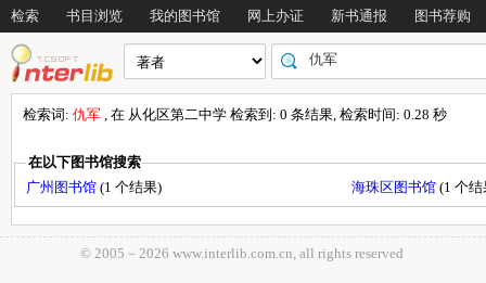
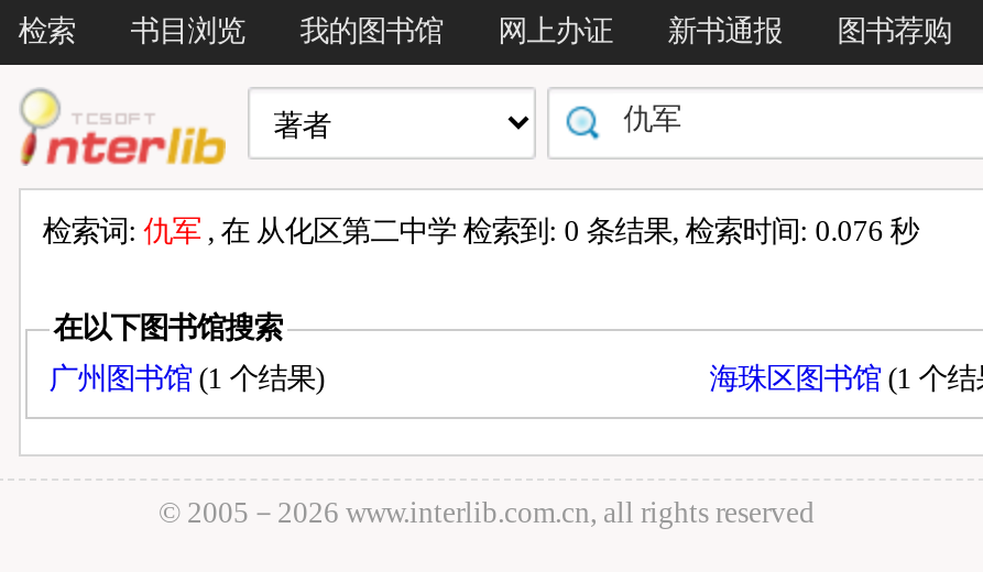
- 检索词:仇军, 在 从化区第二中学 检索到: 0 条结果, 检索时间: 0.28 秒
+ 检索词:仇军, 在 从化区第二中学 检索到: 0 条结果, 检索时间: 0.076 秒
